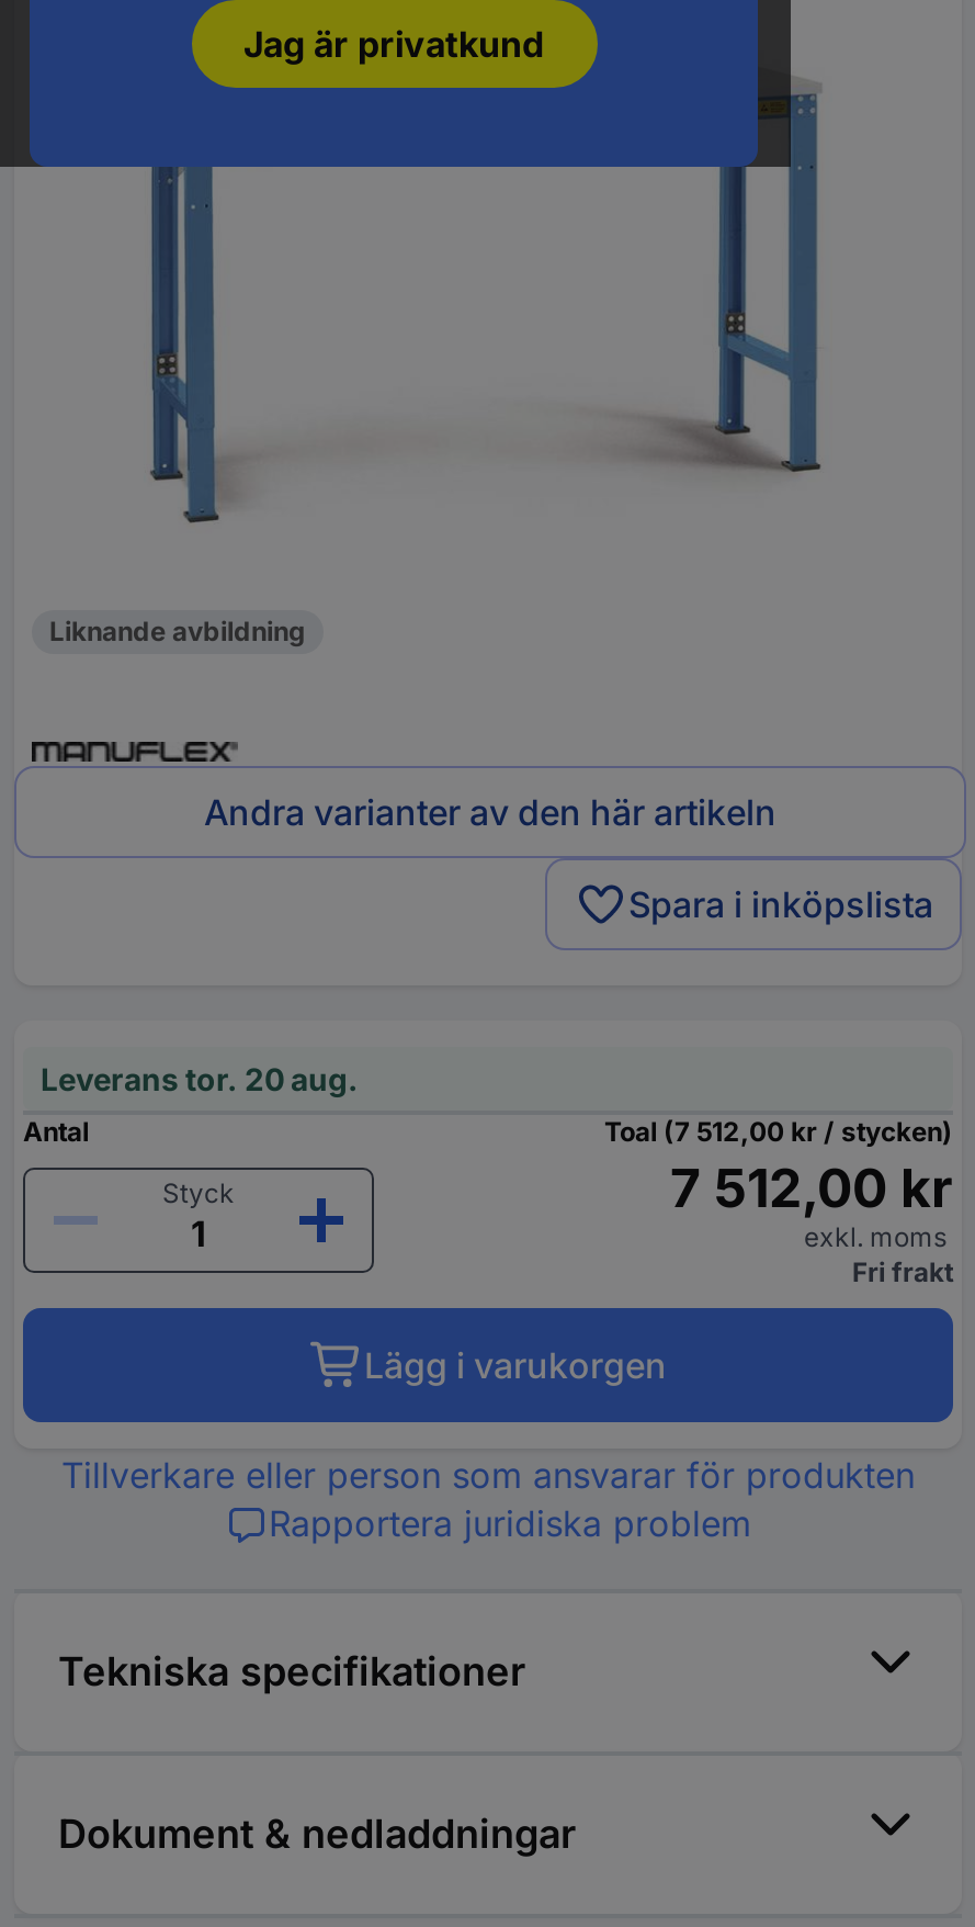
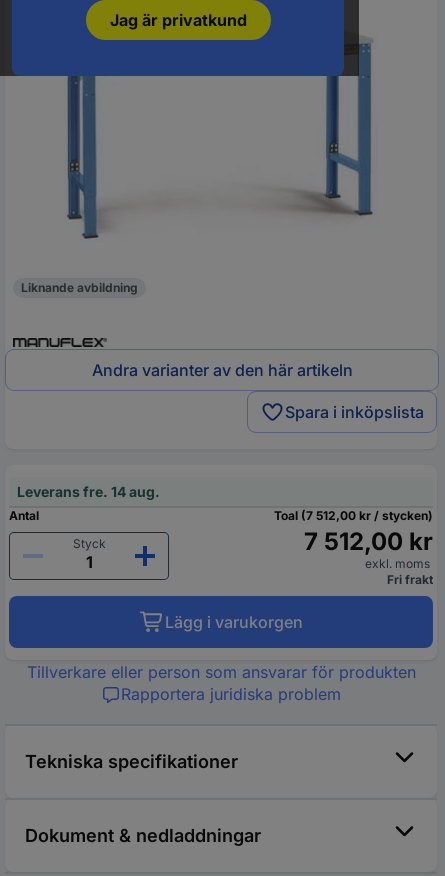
- Leverans tor. 20 aug.
+ Leverans fre. 14 aug.
